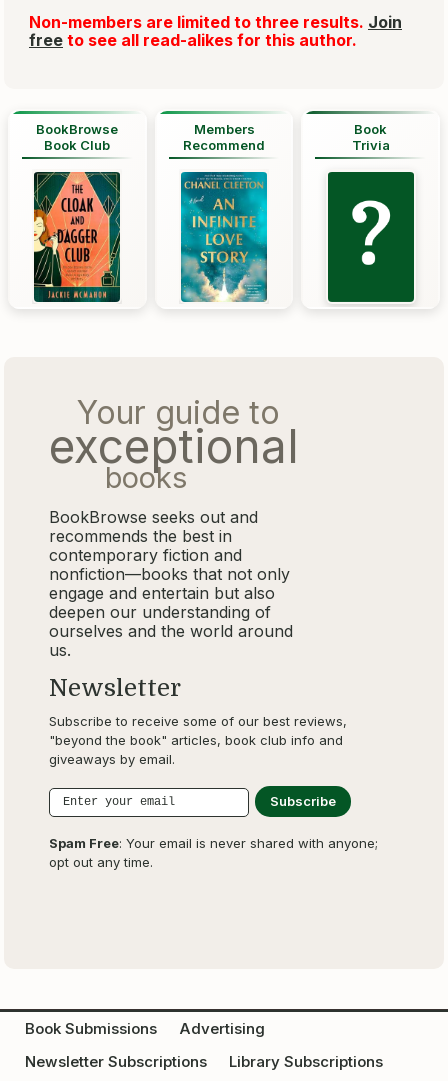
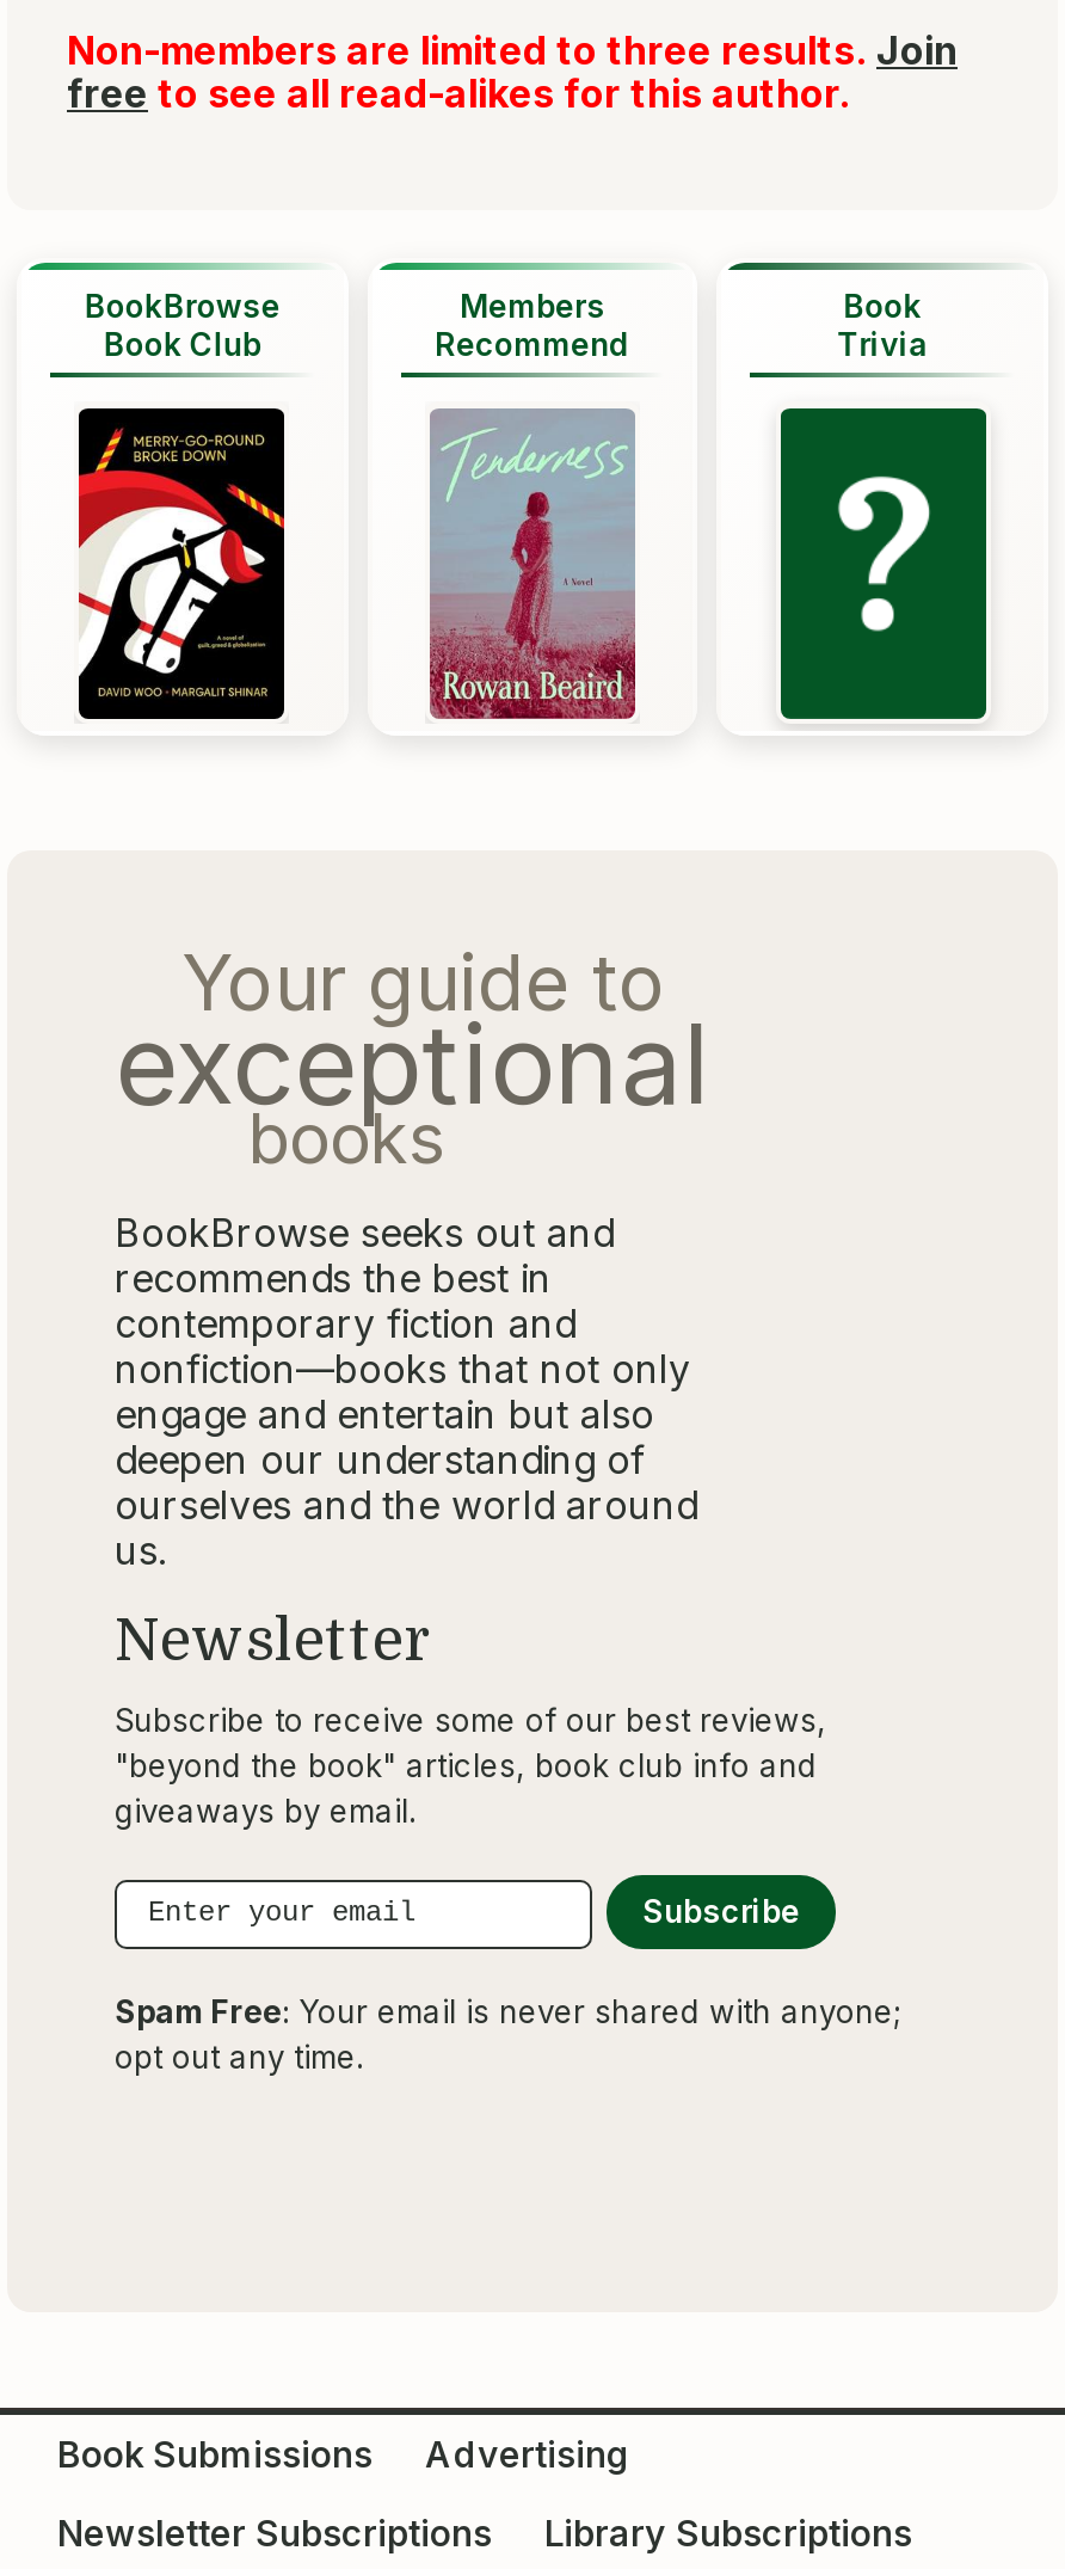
- [image]
+ [image]

- [image]
+ [image]
